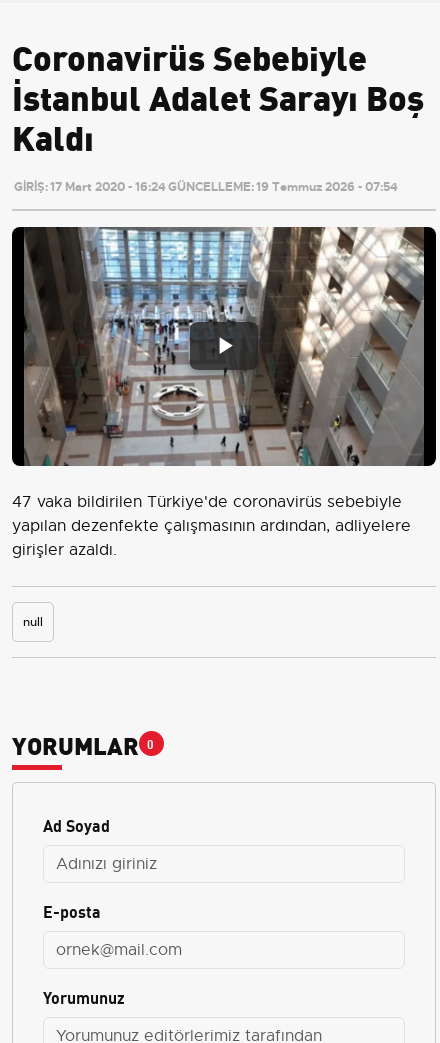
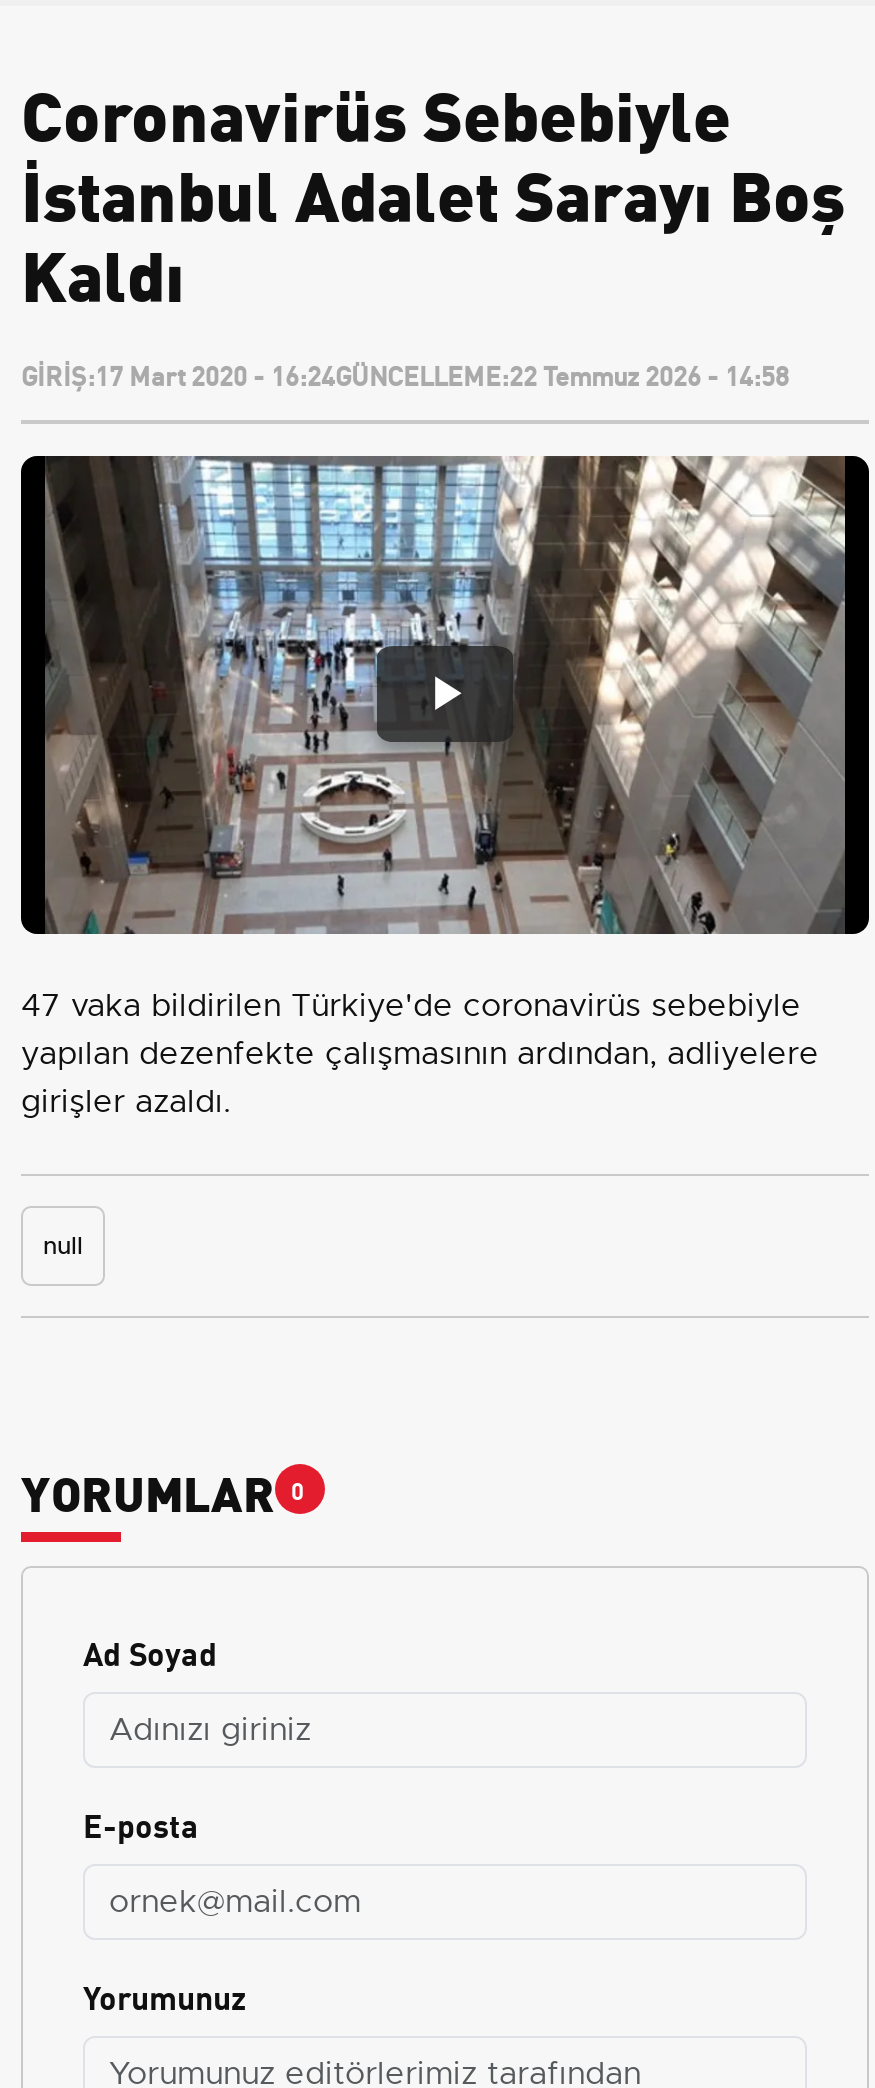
- GİRİŞ: 17 Mart 2020 - 16:24 GÜNCELLEME: 19 Temmuz 2026 - 07:54
+ GİRİŞ:17 Mart 2020 - 16:24GÜNCELLEME:22 Temmuz 2026 - 14:58
